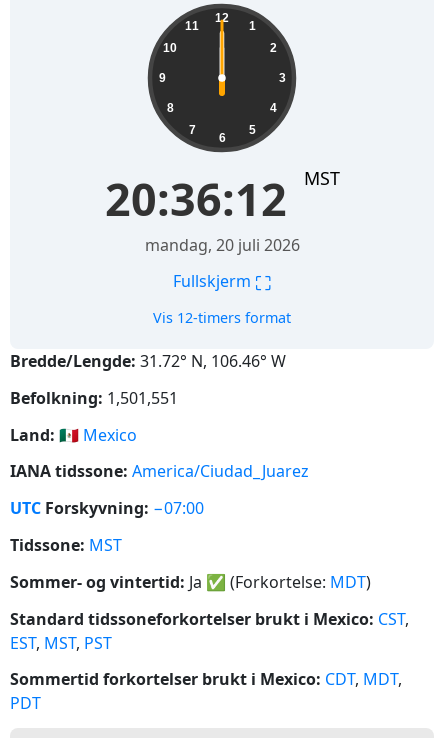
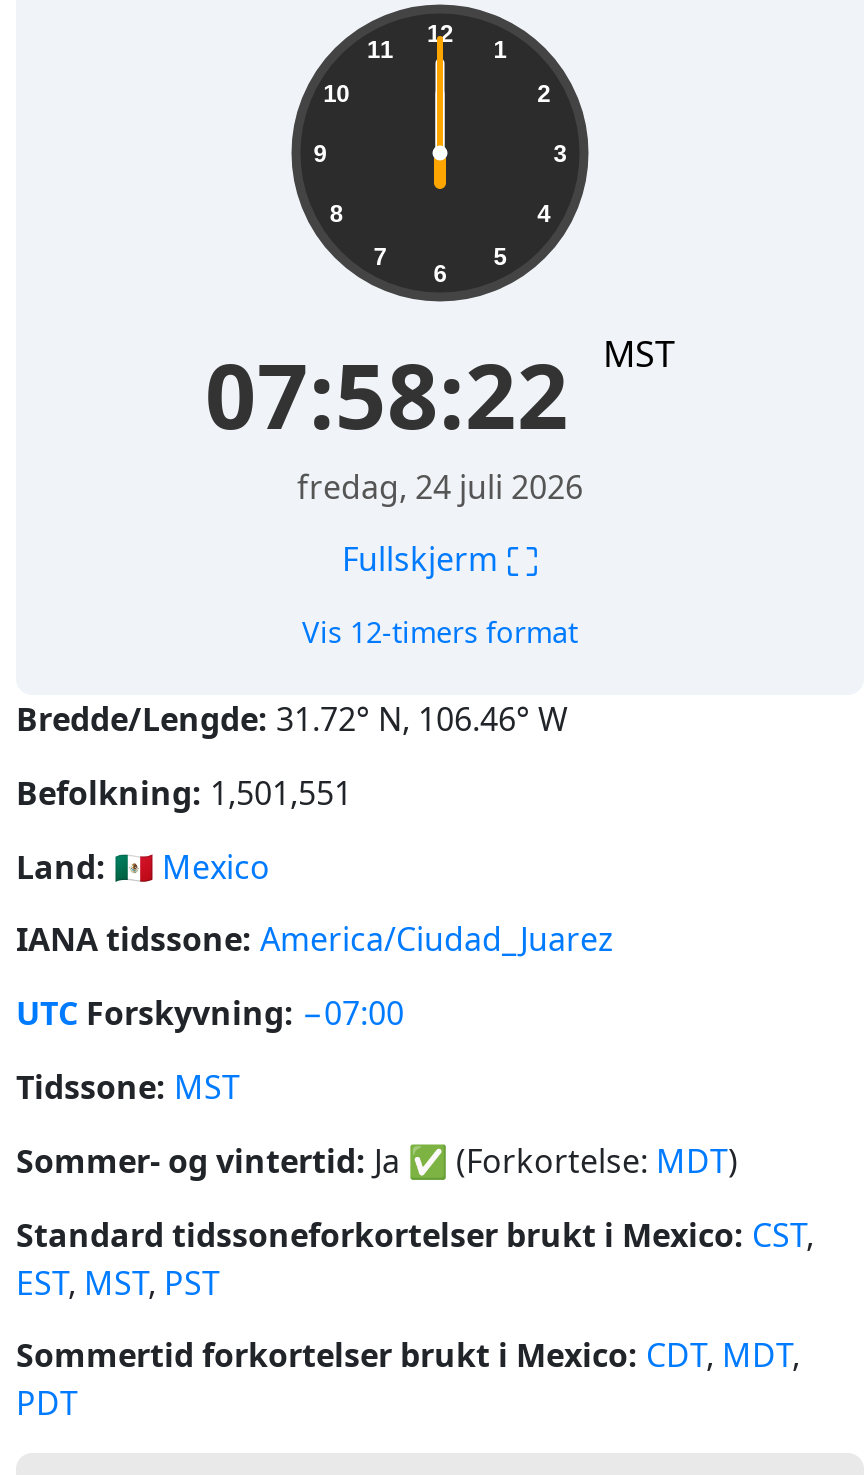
- 20:36:12 MST
+ 07:58:22 MST

- mandag, 20 juli 2026
+ fredag, 24 juli 2026
